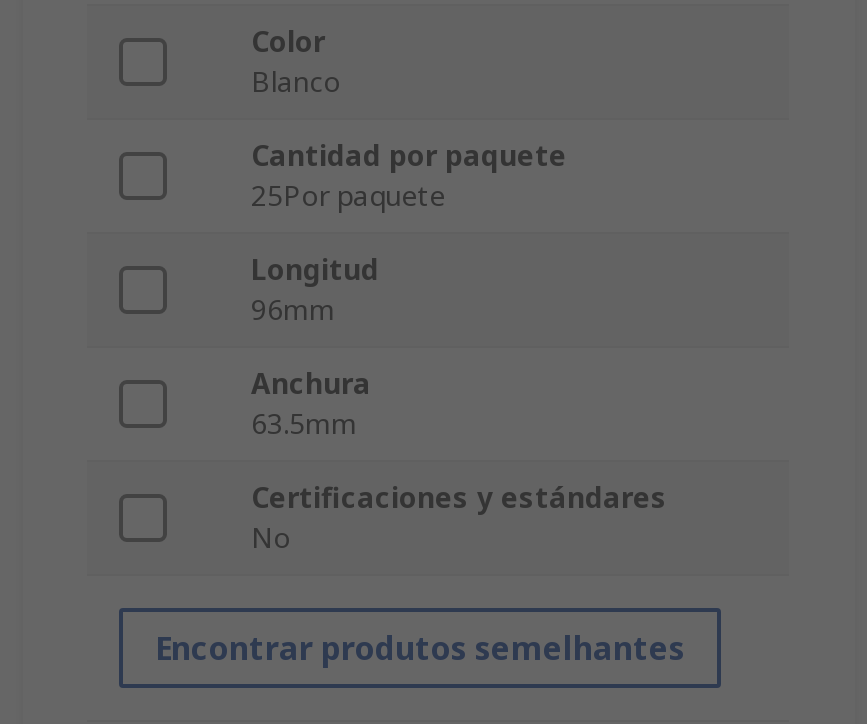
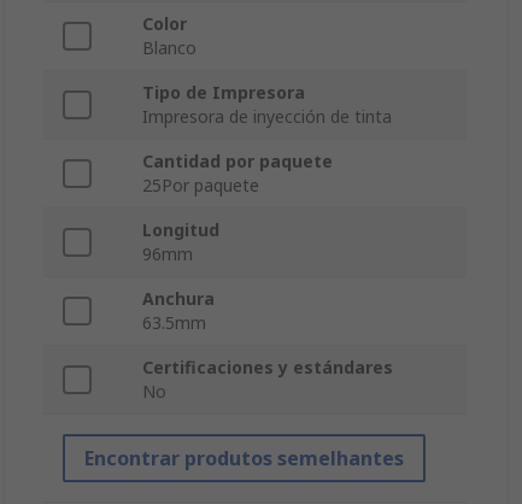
+ Tipo de Impresora
+ Impresora de inyección de tinta
